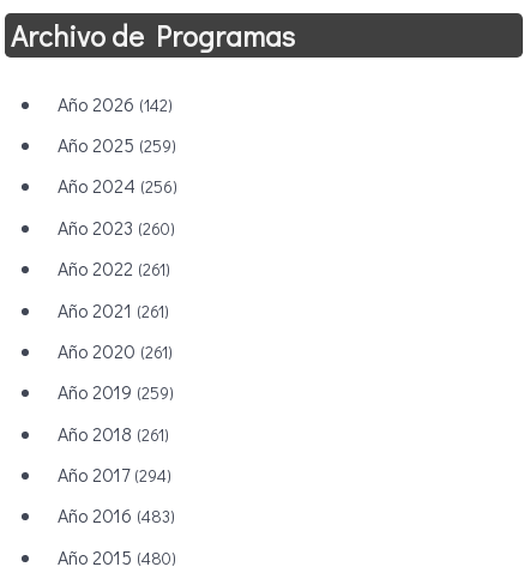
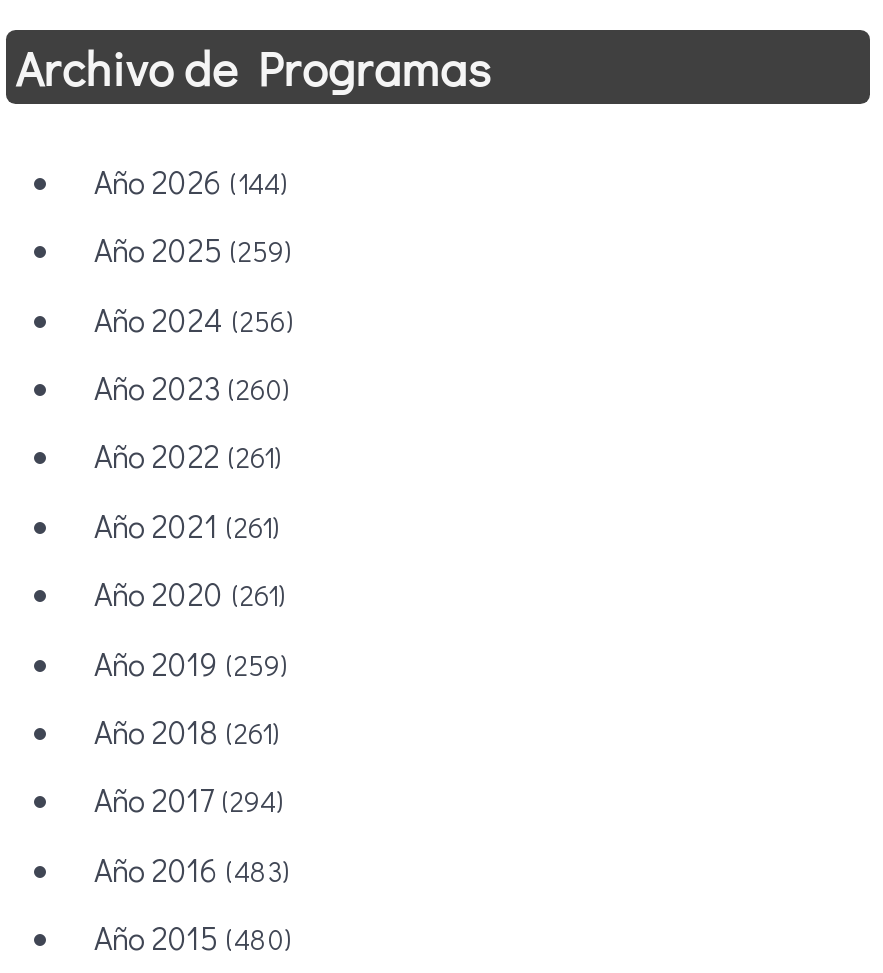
- Año 2026 (142)
+ Año 2026 (144)
